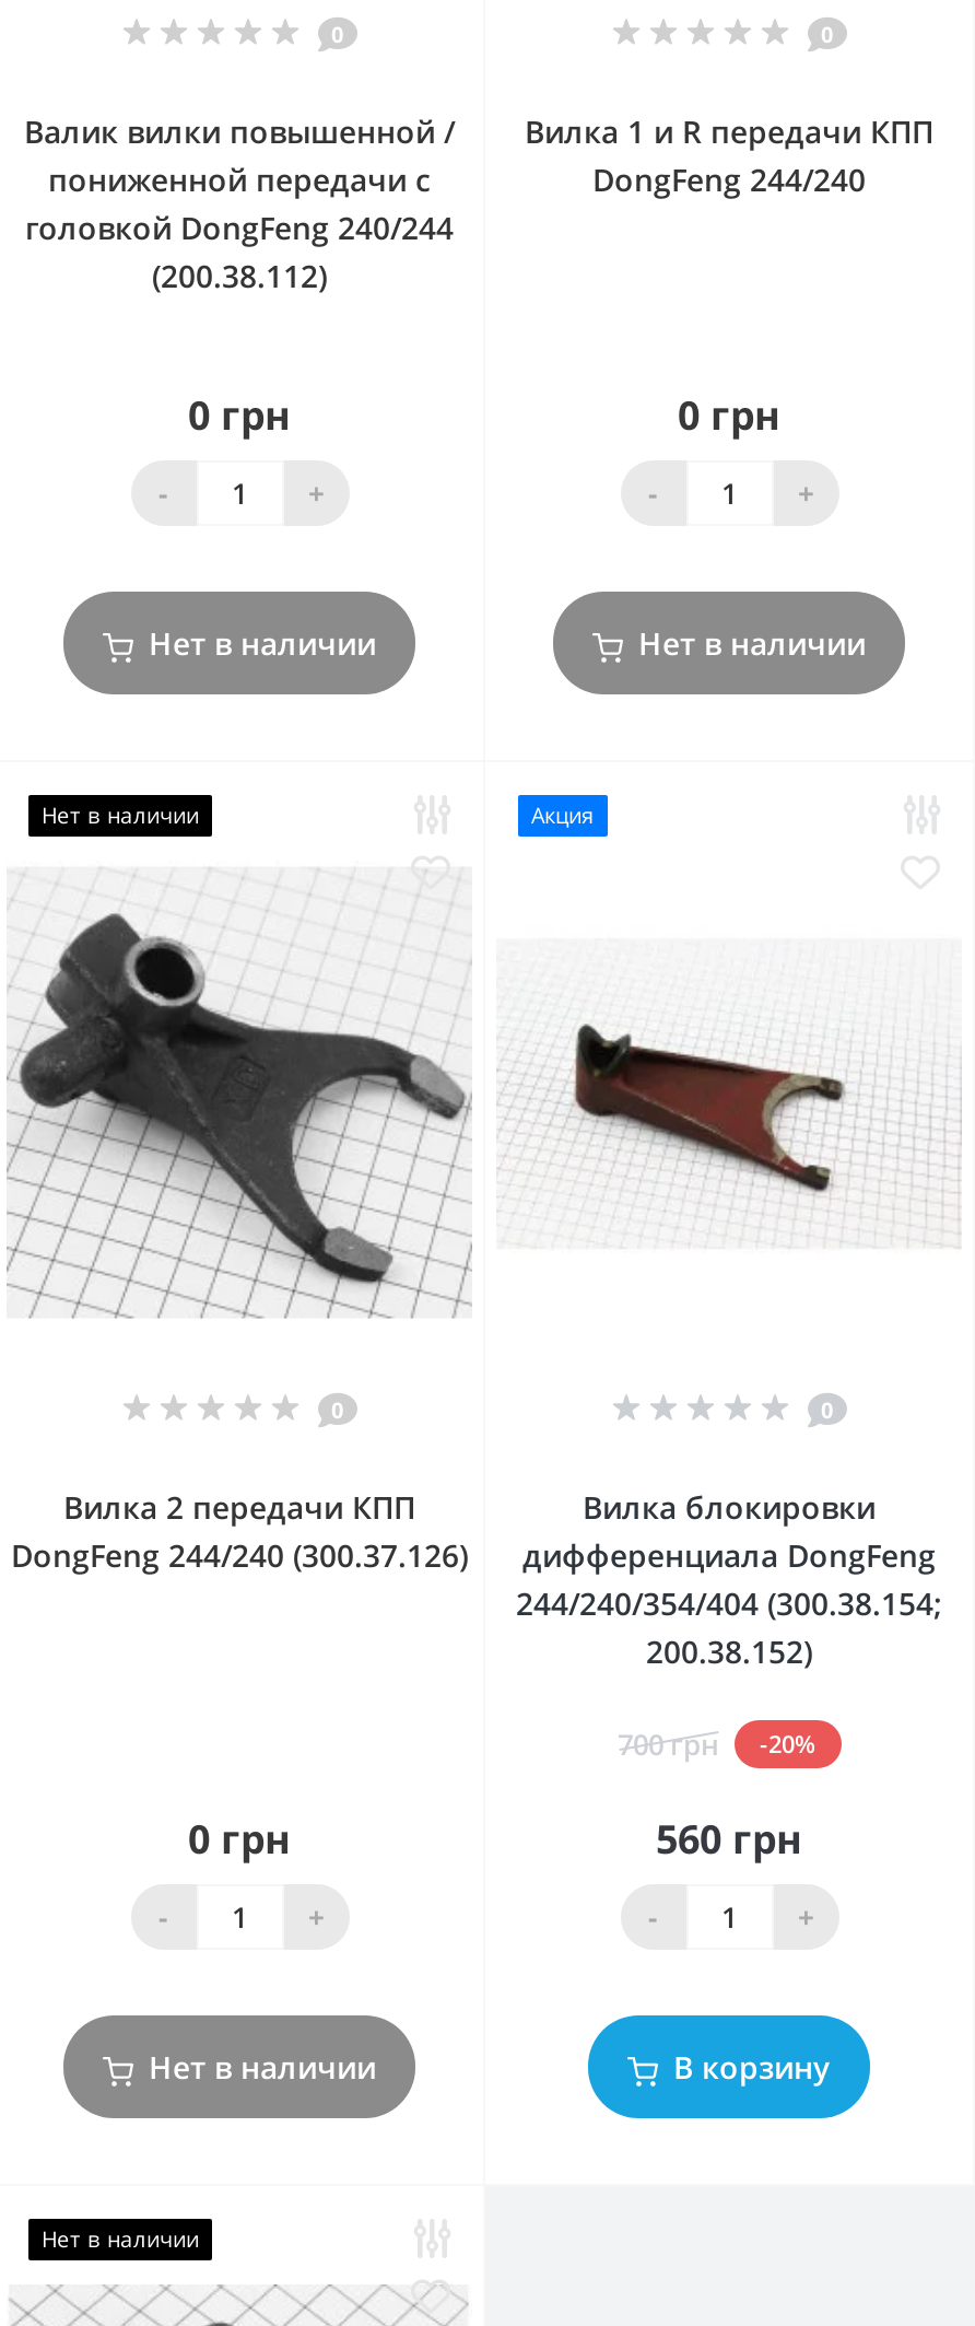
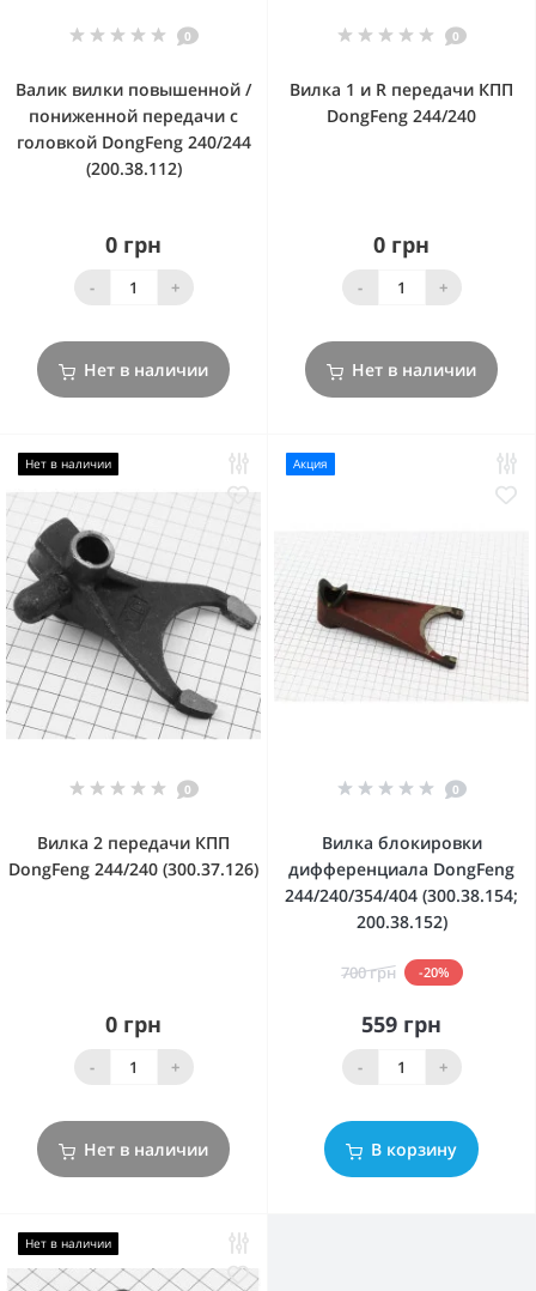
- 560 грн
+ 559 грн
